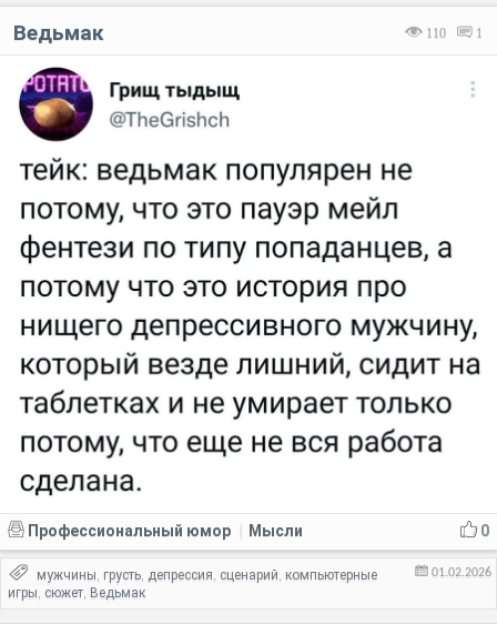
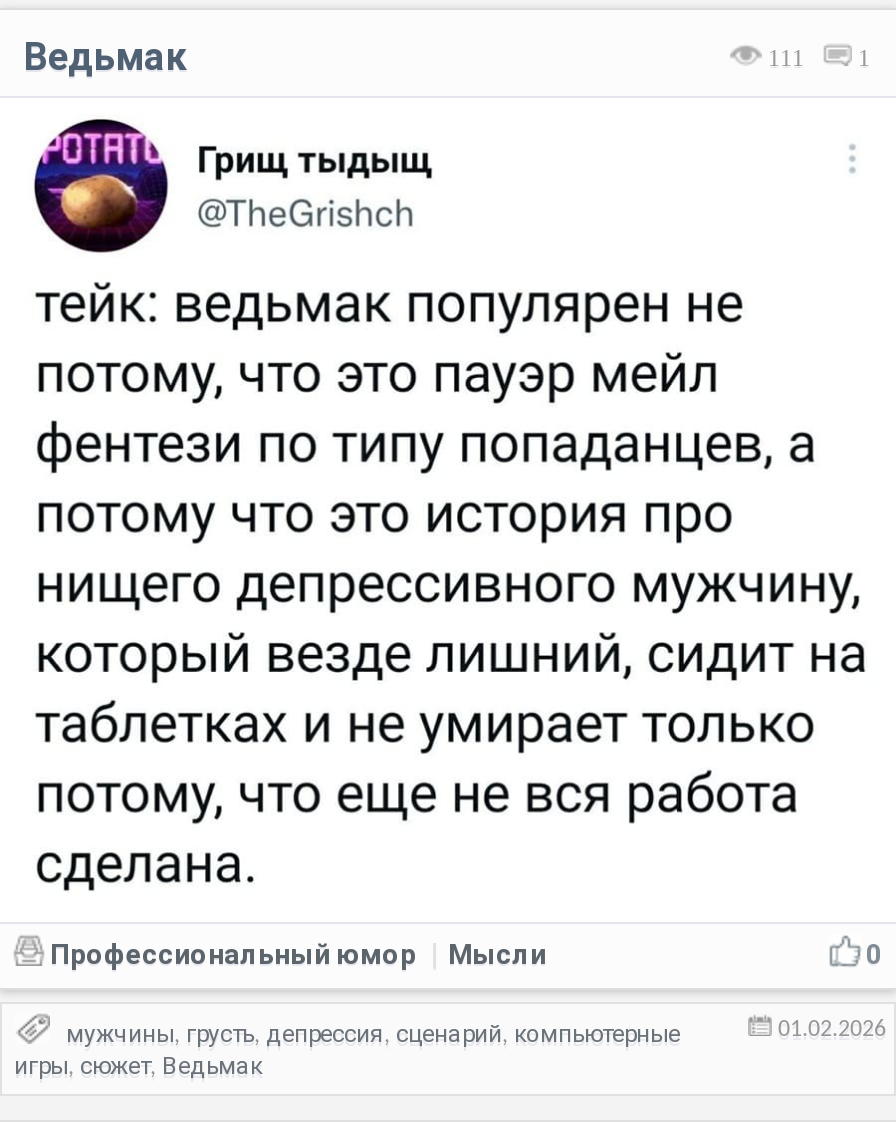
- 110 1
+ 111 1
